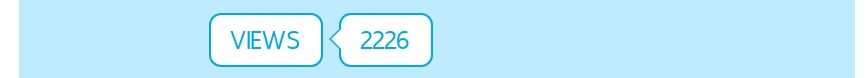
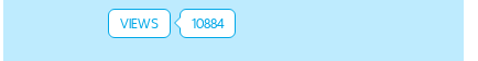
- VIEWS 2226
+ VIEWS 10884
